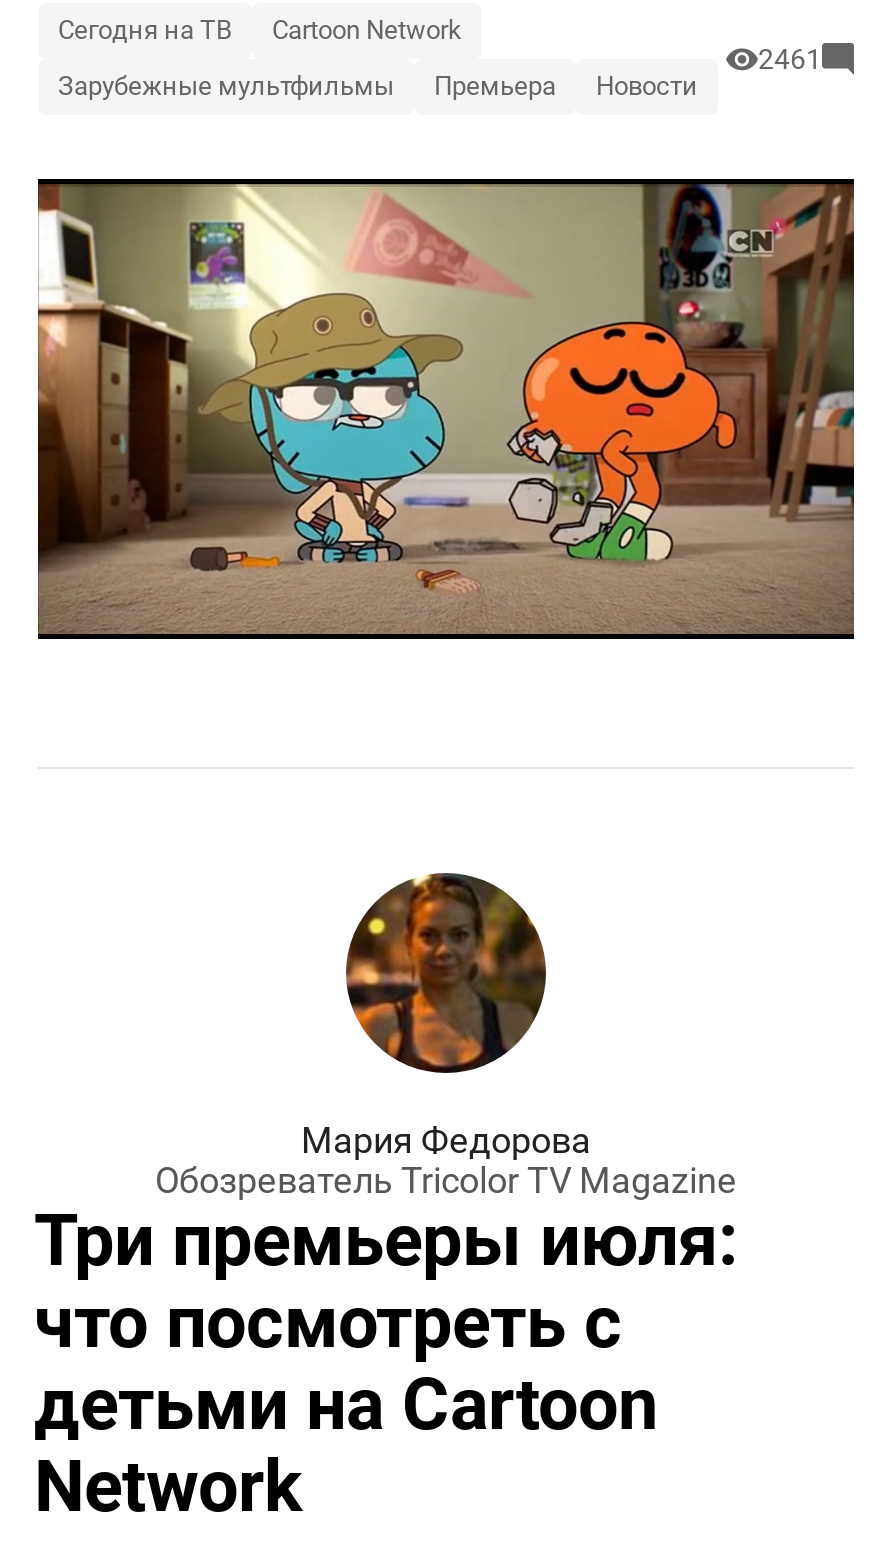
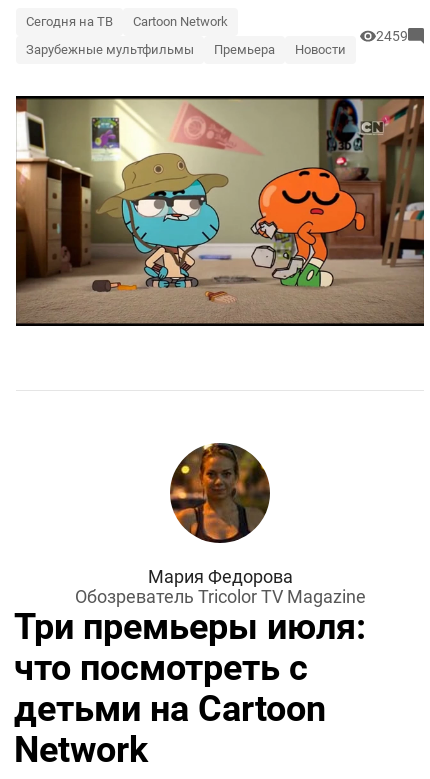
- 2461
+ 2459
